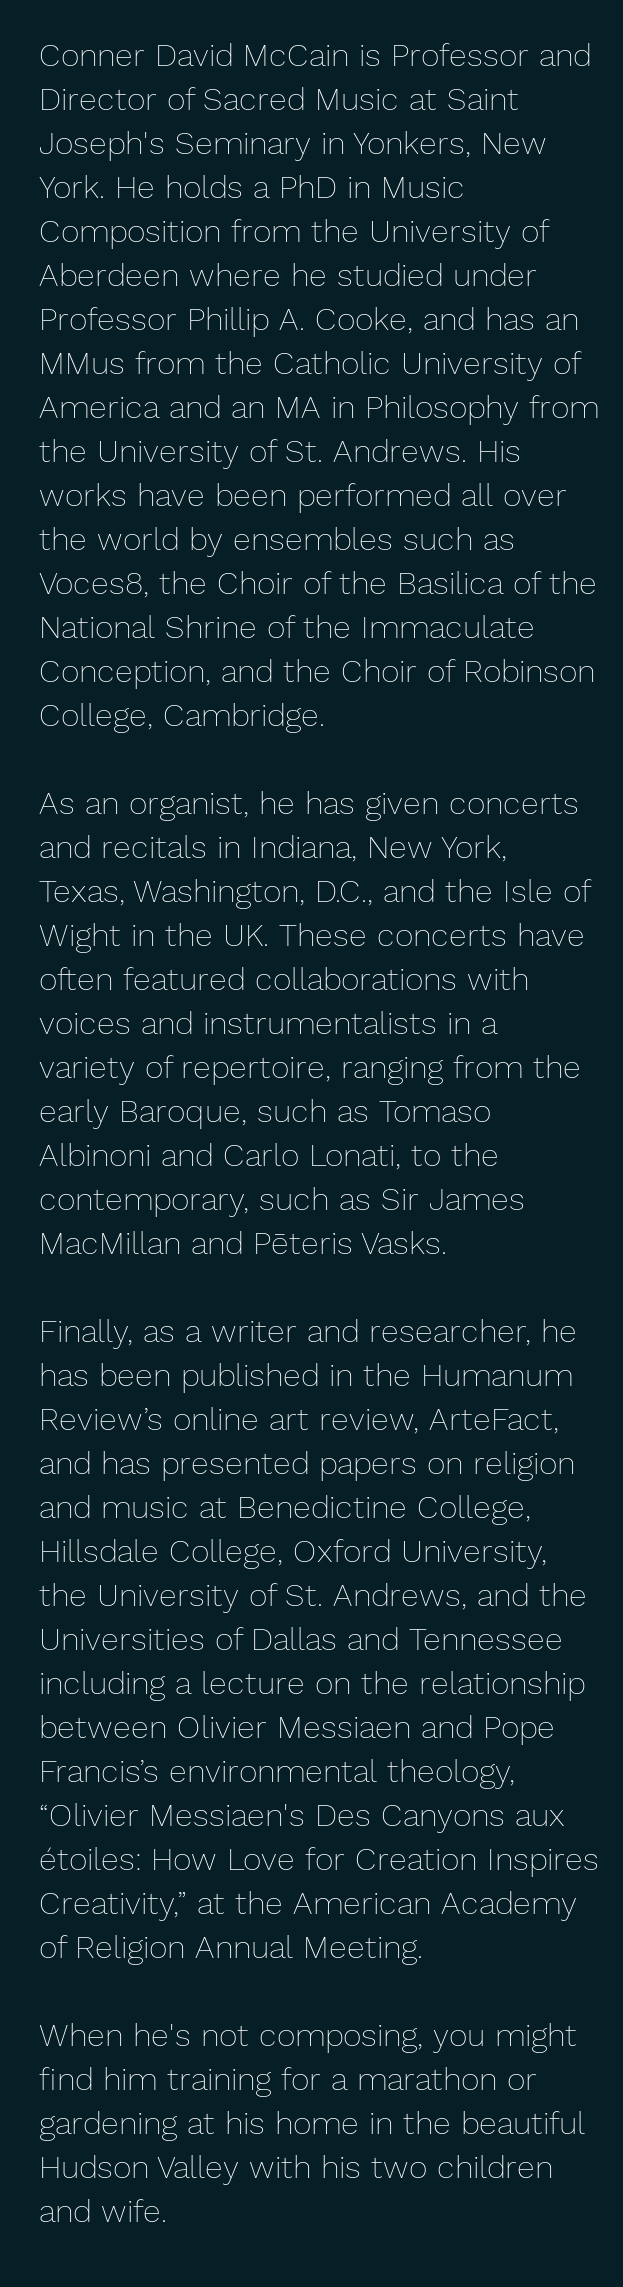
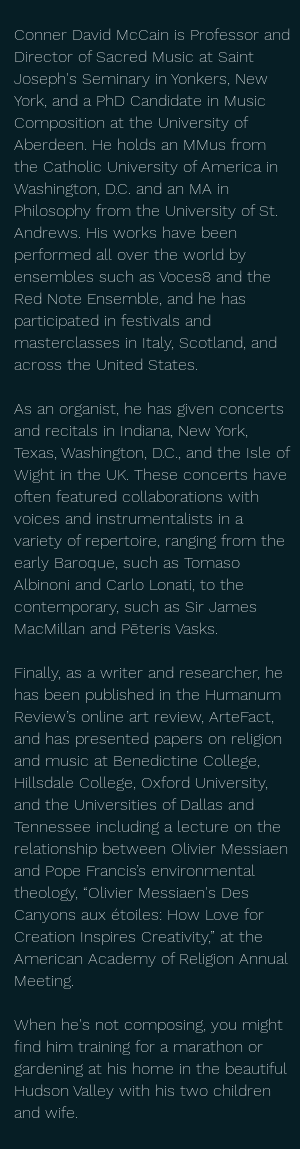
- York. He holds a PhD in Music
- Composition from the University of
- Aberdeen where he studied under
- Professor Phillip A. Cooke, and has an
- MMus from the Catholic University of
- America and an MA in Philosophy from
- the University of St. Andrews. His
- works have been performed all over
- the world by ensembles such as
- Voces8, the Choir of the Basilica of the
- National Shrine of the Immaculate
- Conception, and the Choir of Robinson
- College, Cambridge.
+ York, and a PhD Candidate in Music
+ Composition at the University of
+ Aberdeen. He holds an MMus from
+ the Catholic University of America in
+ Washington, D.C. and an MA in
+ Philosophy from the University of St.
+ Andrews. His works have been
+ performed all over the world by
+ ensembles such as Voces8 and the
+ Red Note Ensemble, and he has
+ participated in festivals and
+ masterclasses in Italy, Scotland, and
+ across the United States.

- the University of St. Andrews, and the
- Universities of Dallas and Tennessee
- including a lecture on the relationship
- between Olivier Messiaen and Pope
- Francis’s environmental theology,
- “Olivier Messiaen's Des Canyons aux
- étoiles: How Love for Creation Inspires
- Creativity,” at the American Academy
- of Religion Annual Meeting.
+ and the Universities of Dallas and
+ Tennessee including a lecture on the
+ relationship between Olivier Messiaen
+ and Pope Francis’s environmental
+ theology, “Olivier Messiaen's Des
+ Canyons aux étoiles: How Love for
+ Creation Inspires Creativity,” at the
+ American Academy of Religion Annual
+ Meeting.
